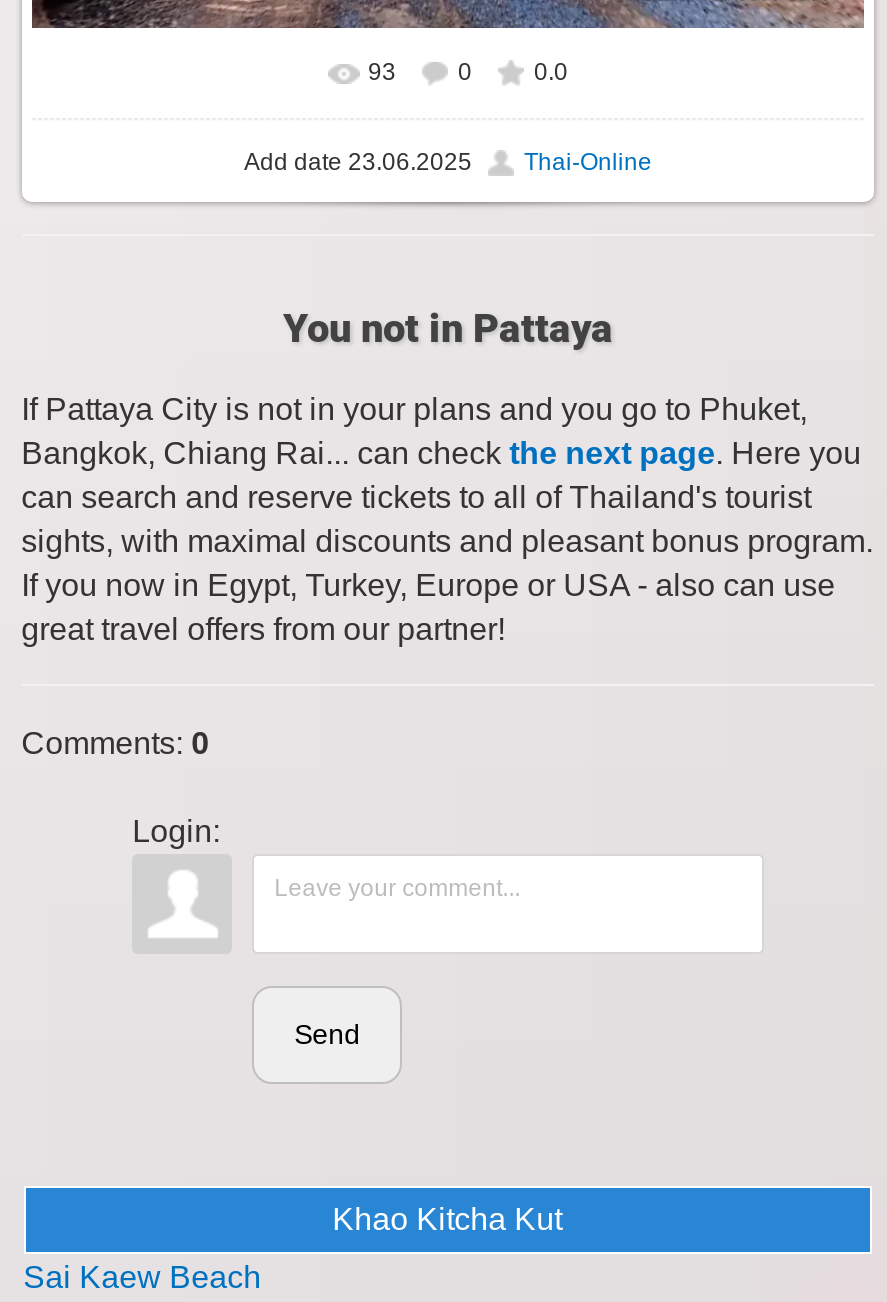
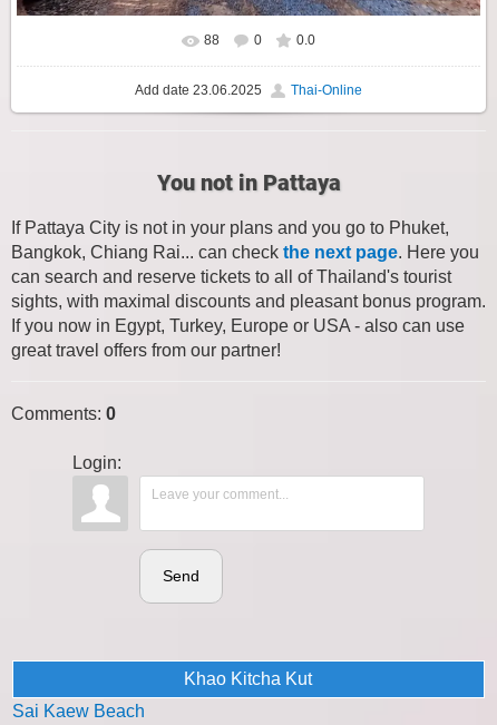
- 93
+ 88
